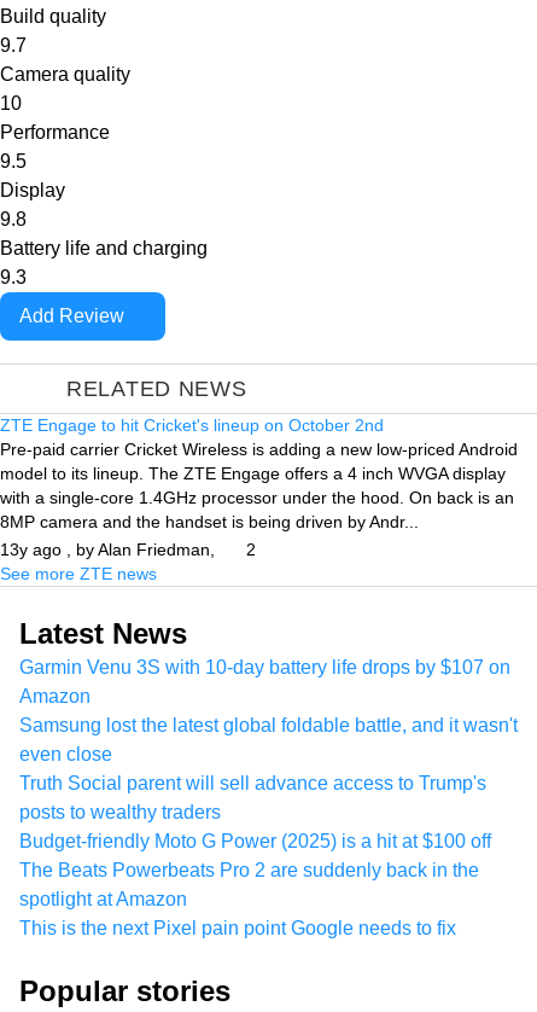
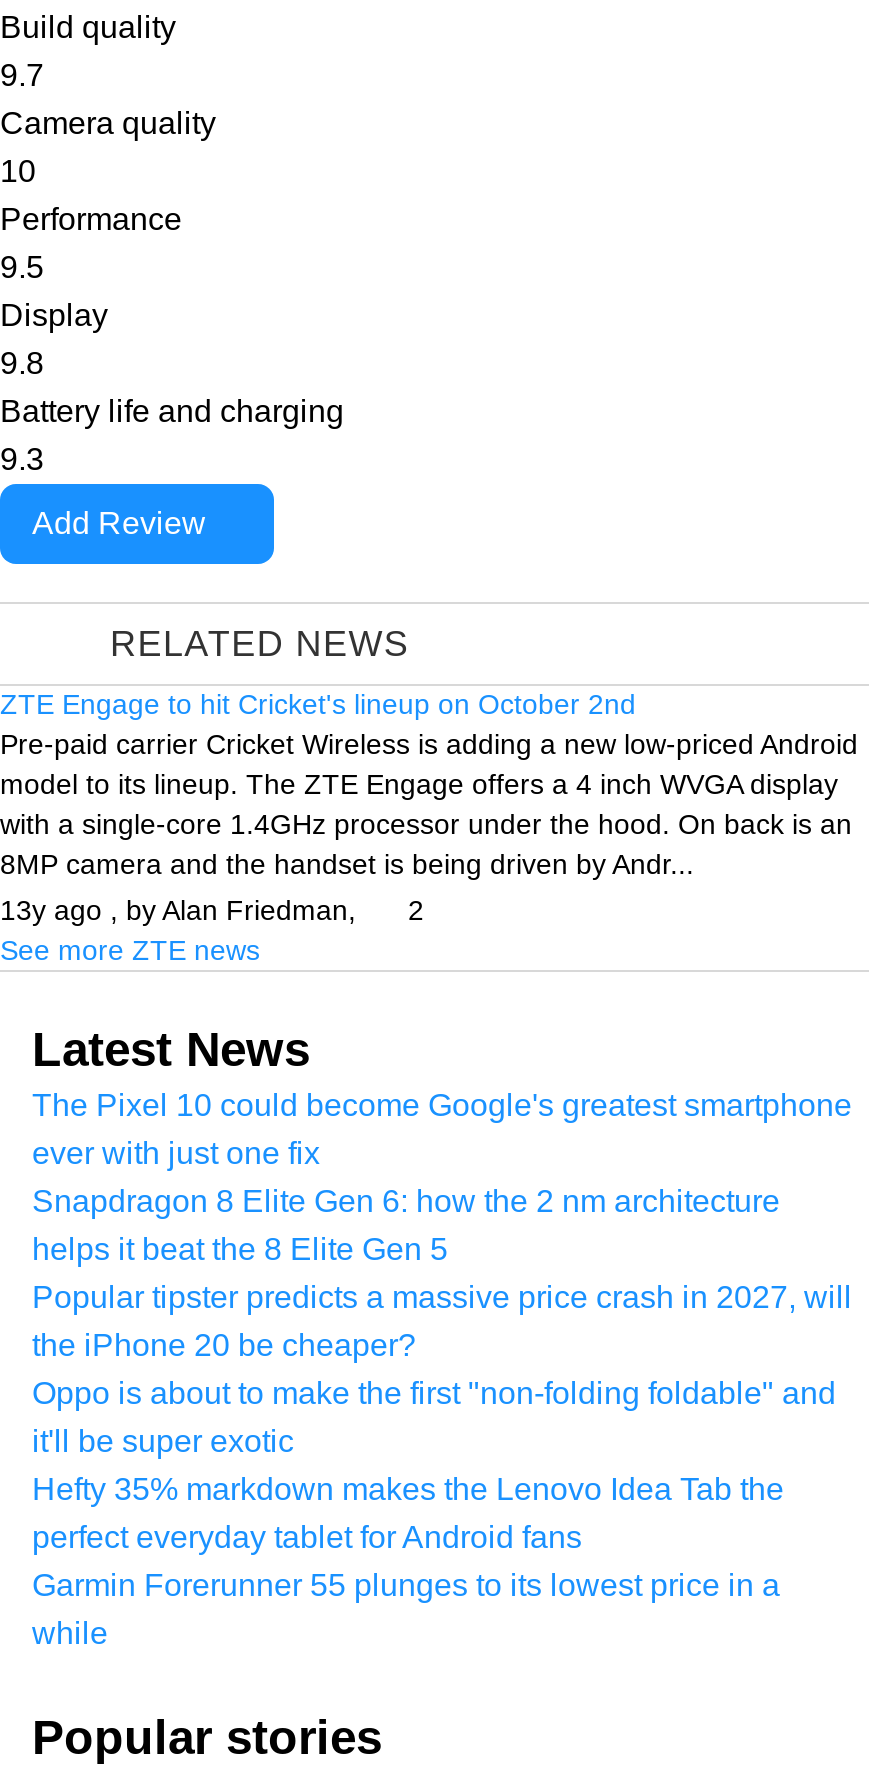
- Garmin Venu 3S with 10-day battery life drops by $107 on
- Amazon
- Samsung lost the latest global foldable battle, and it wasn't
- even close
- Truth Social parent will sell advance access to Trump's
- posts to wealthy traders
- Budget-friendly Moto G Power (2025) is a hit at $100 off
- The Beats Powerbeats Pro 2 are suddenly back in the
- spotlight at Amazon
- This is the next Pixel pain point Google needs to fix
+ The Pixel 10 could become Google's greatest smartphone
+ ever with just one fix
+ Snapdragon 8 Elite Gen 6: how the 2 nm architecture
+ helps it beat the 8 Elite Gen 5
+ Popular tipster predicts a massive price crash in 2027, will
+ the iPhone 20 be cheaper?
+ Oppo is about to make the first "non-folding foldable" and
+ it'll be super exotic
+ Hefty 35% markdown makes the Lenovo Idea Tab the
+ perfect everyday tablet for Android fans
+ Garmin Forerunner 55 plunges to its lowest price in a
+ while
